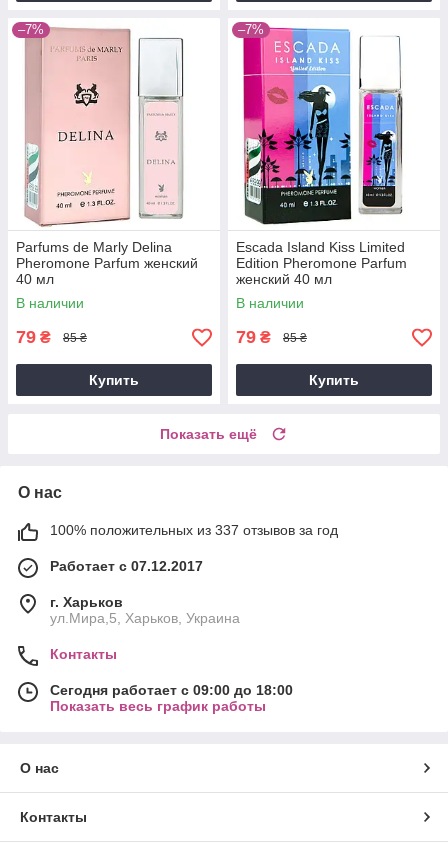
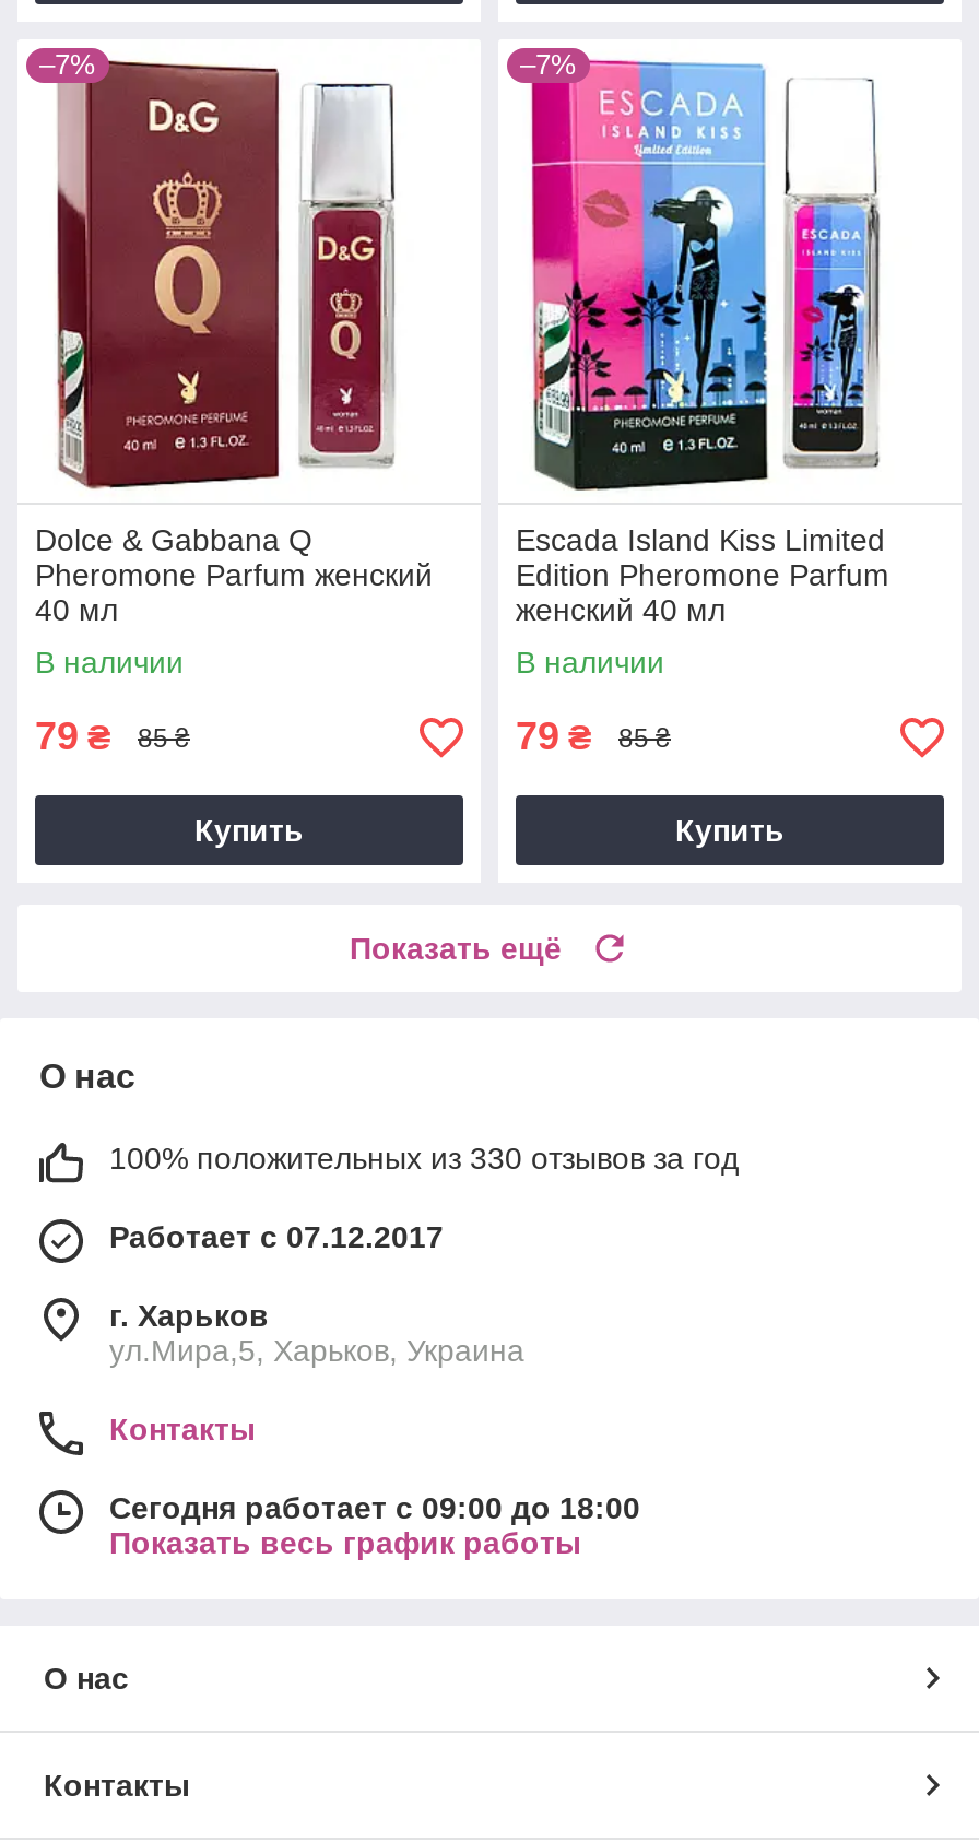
- [image]
- Parfums de Marly Delina
+ [image]
+ Dolce & Gabbana Q

- [image]
+ [image]

- 100% положительных из 337 отзывов за год
+ 100% положительных из 330 отзывов за год
